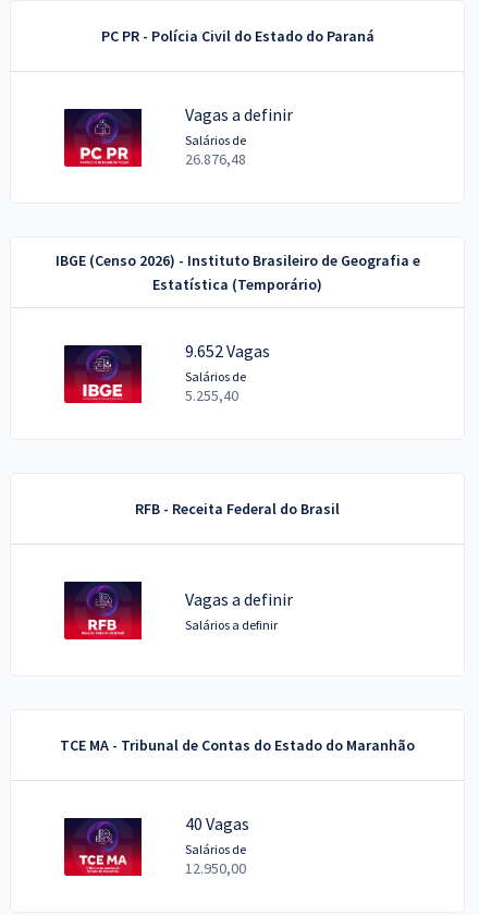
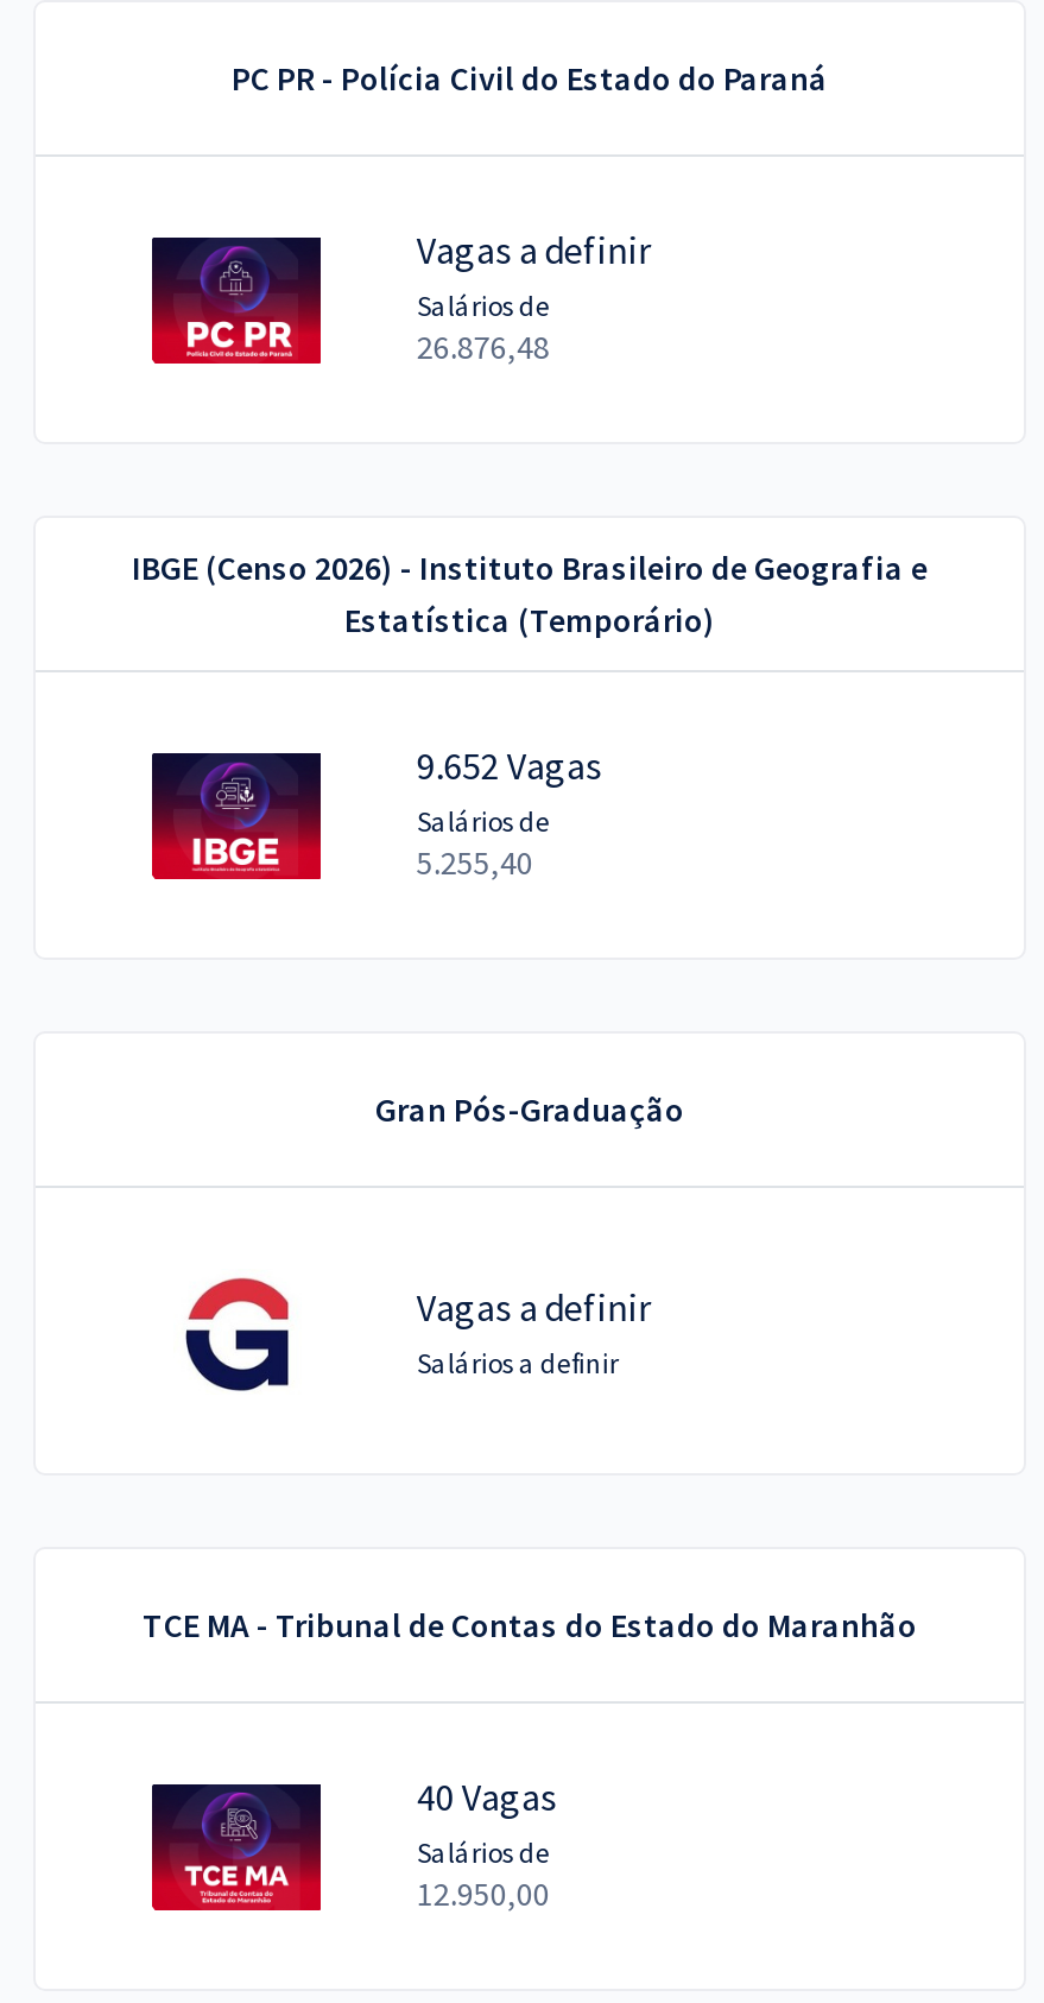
- RFB - Receita Federal do Brasil
+ Gran Pós-Graduação

- [image]
+ [image]
